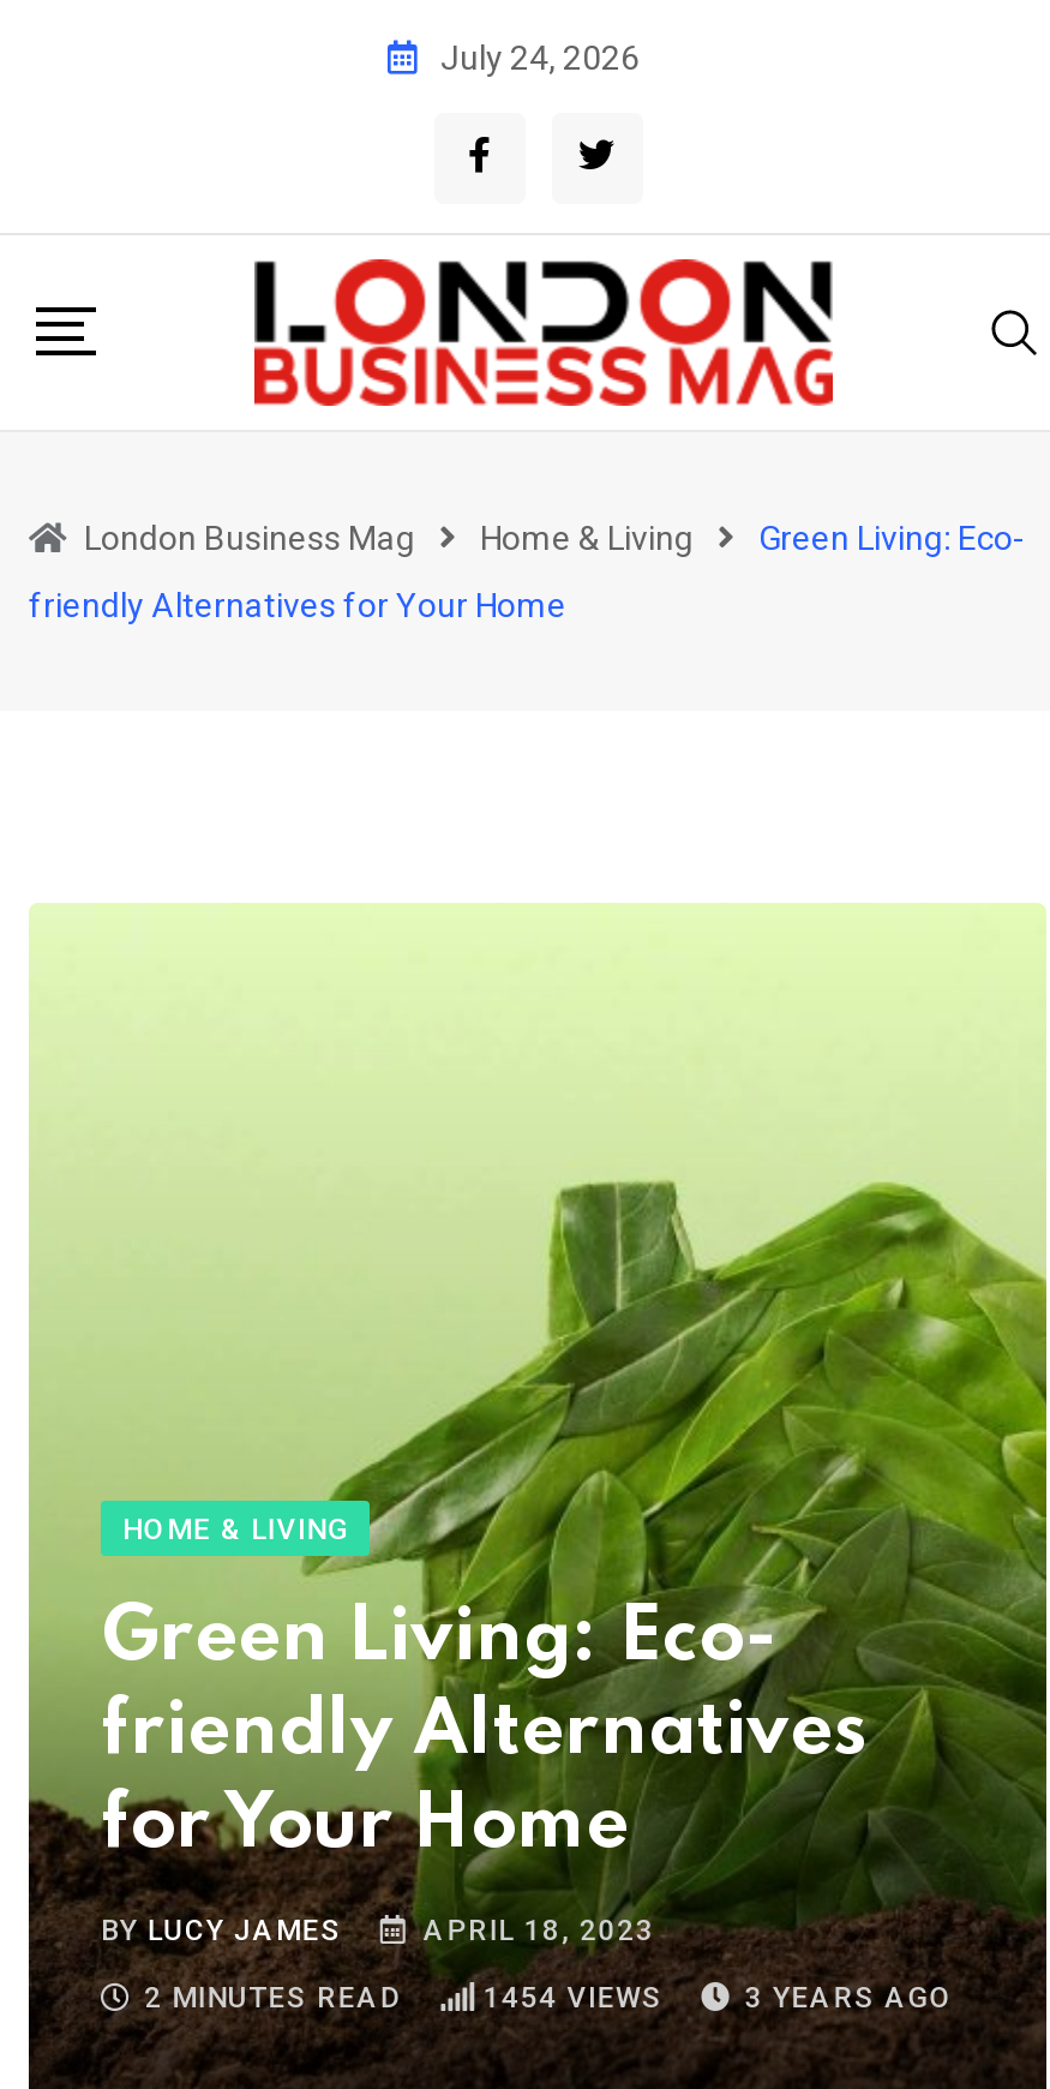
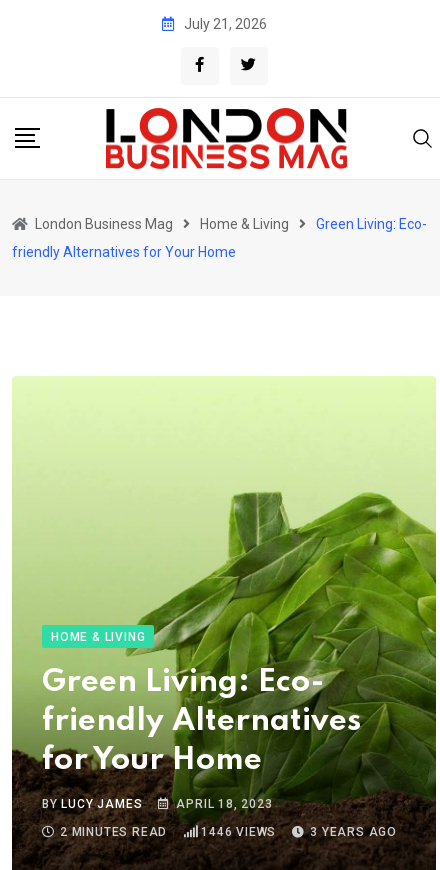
- July 24, 2026
+ July 21, 2026

- 1454 VIEWS
+ 1446 VIEWS
